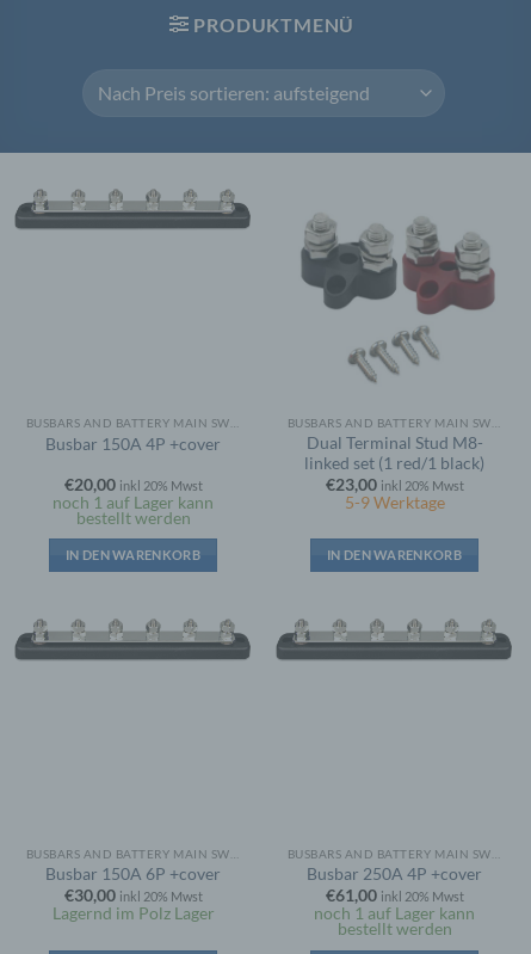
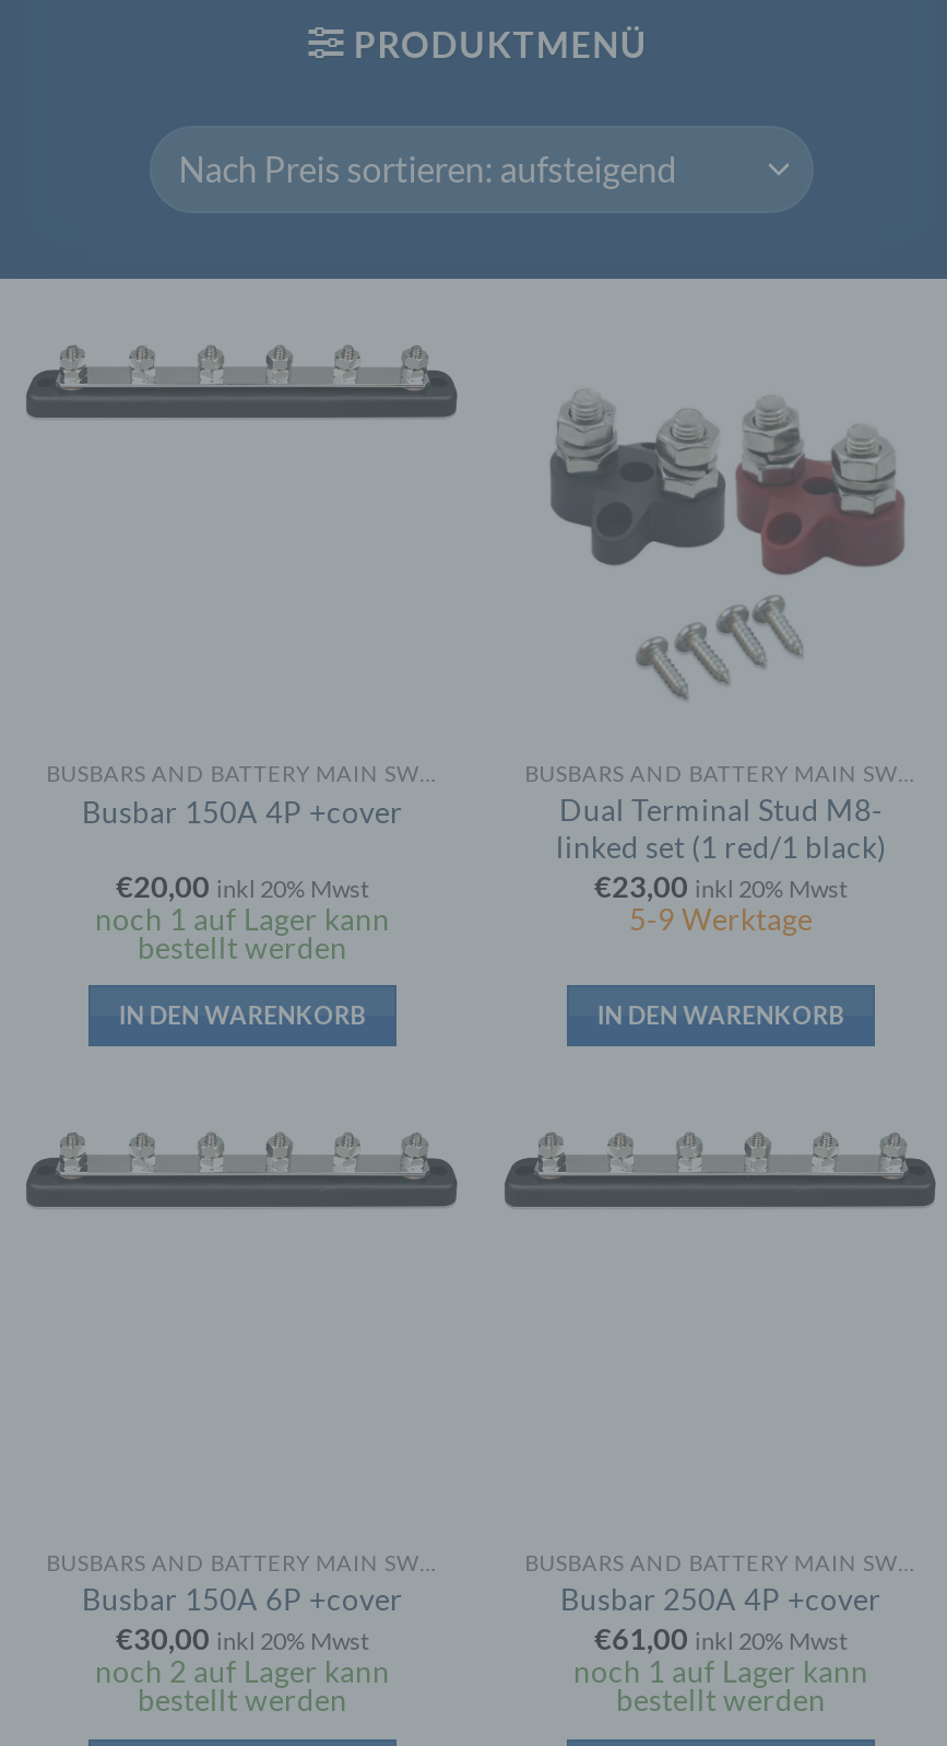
- Lagernd im Polz Lager
+ noch 2 auf Lager kann
+ bestellt werden
